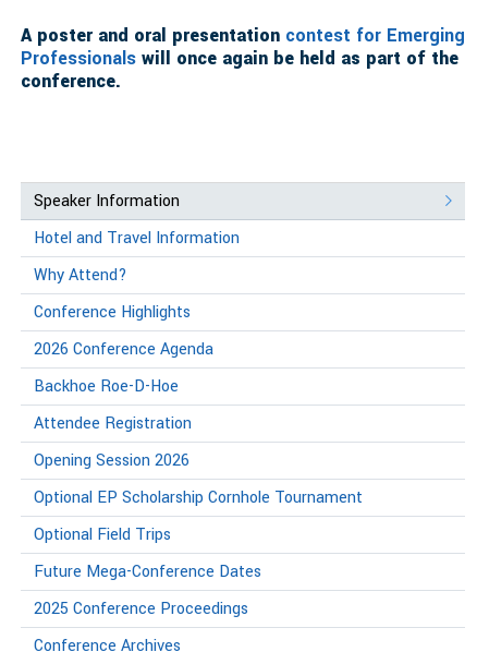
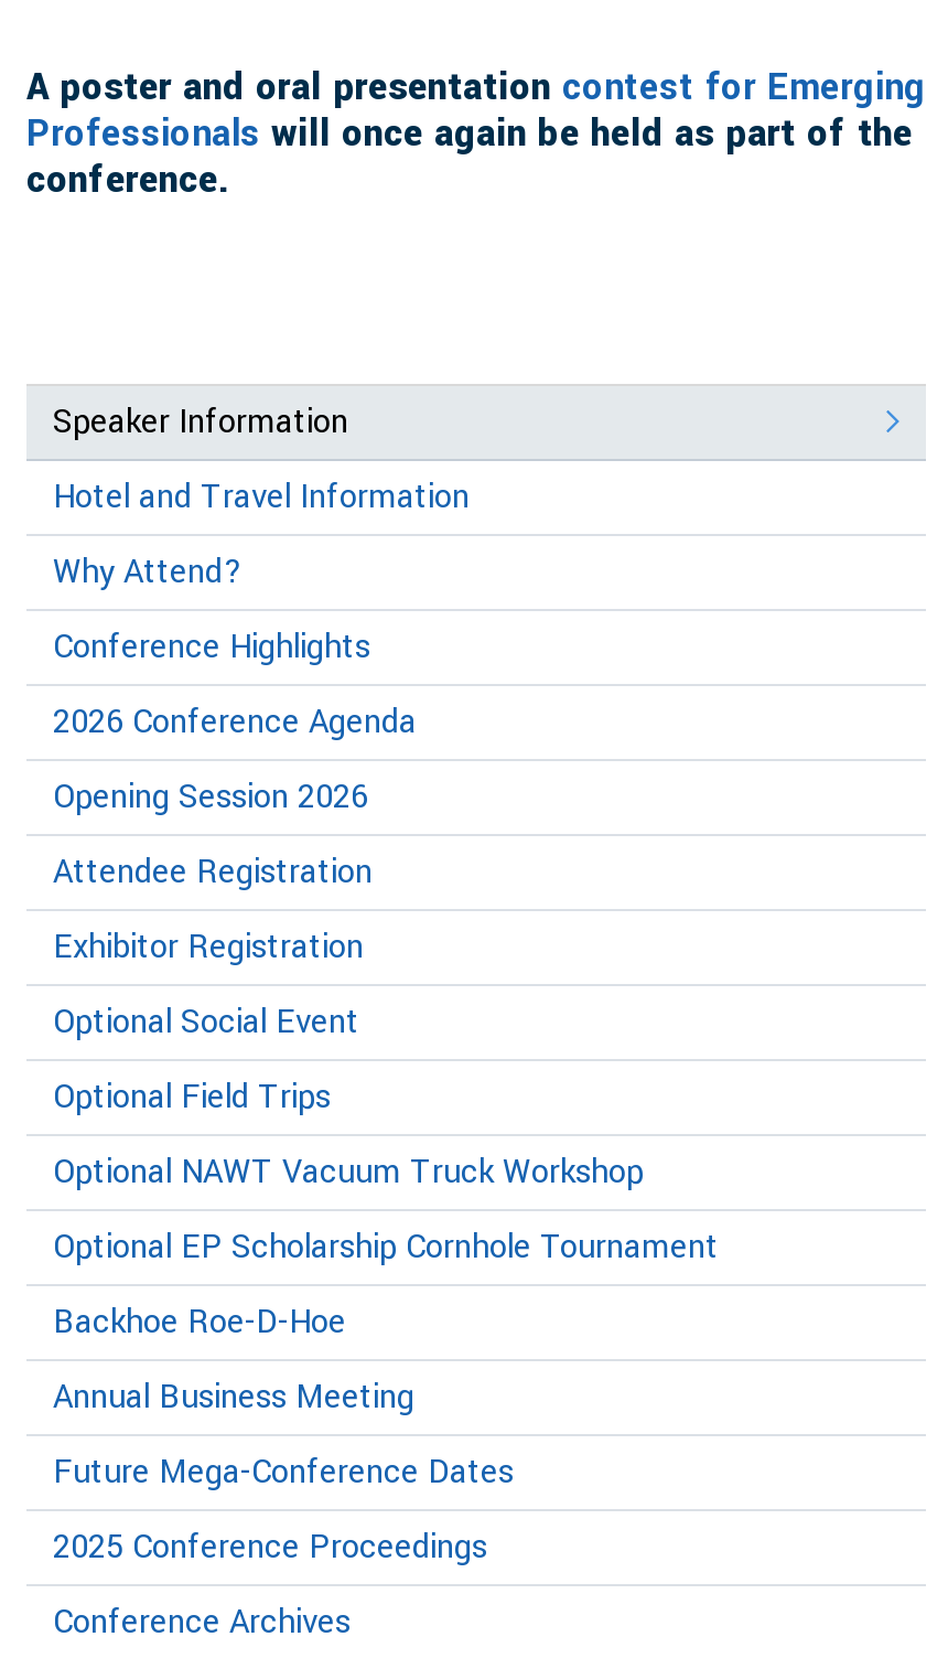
+ Exhibitor Registration
+ Optional Social Event
+ Optional NAWT Vacuum Truck Workshop

moved down: Backhoe Roe-D-Hoe

+ Annual Business Meeting

moved up: Attendee Registration | Opening Session 2026 | Optional EP Scholarship Cornhole Tournament | Optional Field Trips
